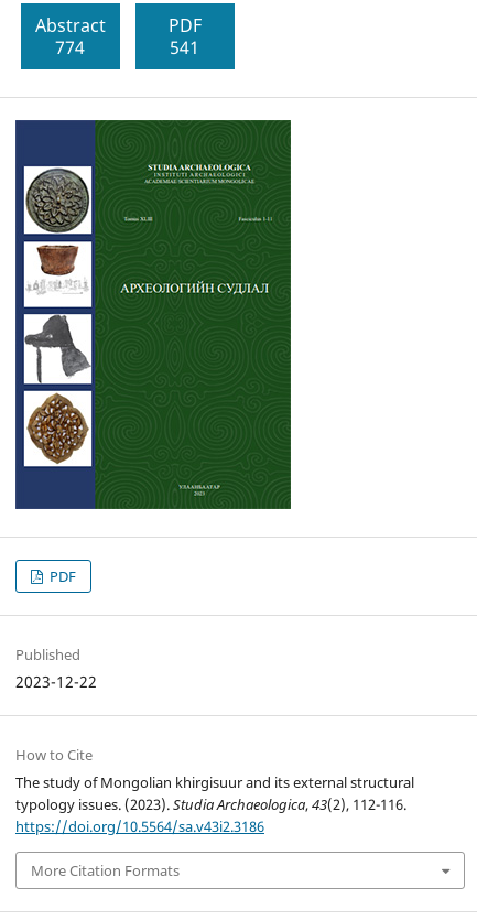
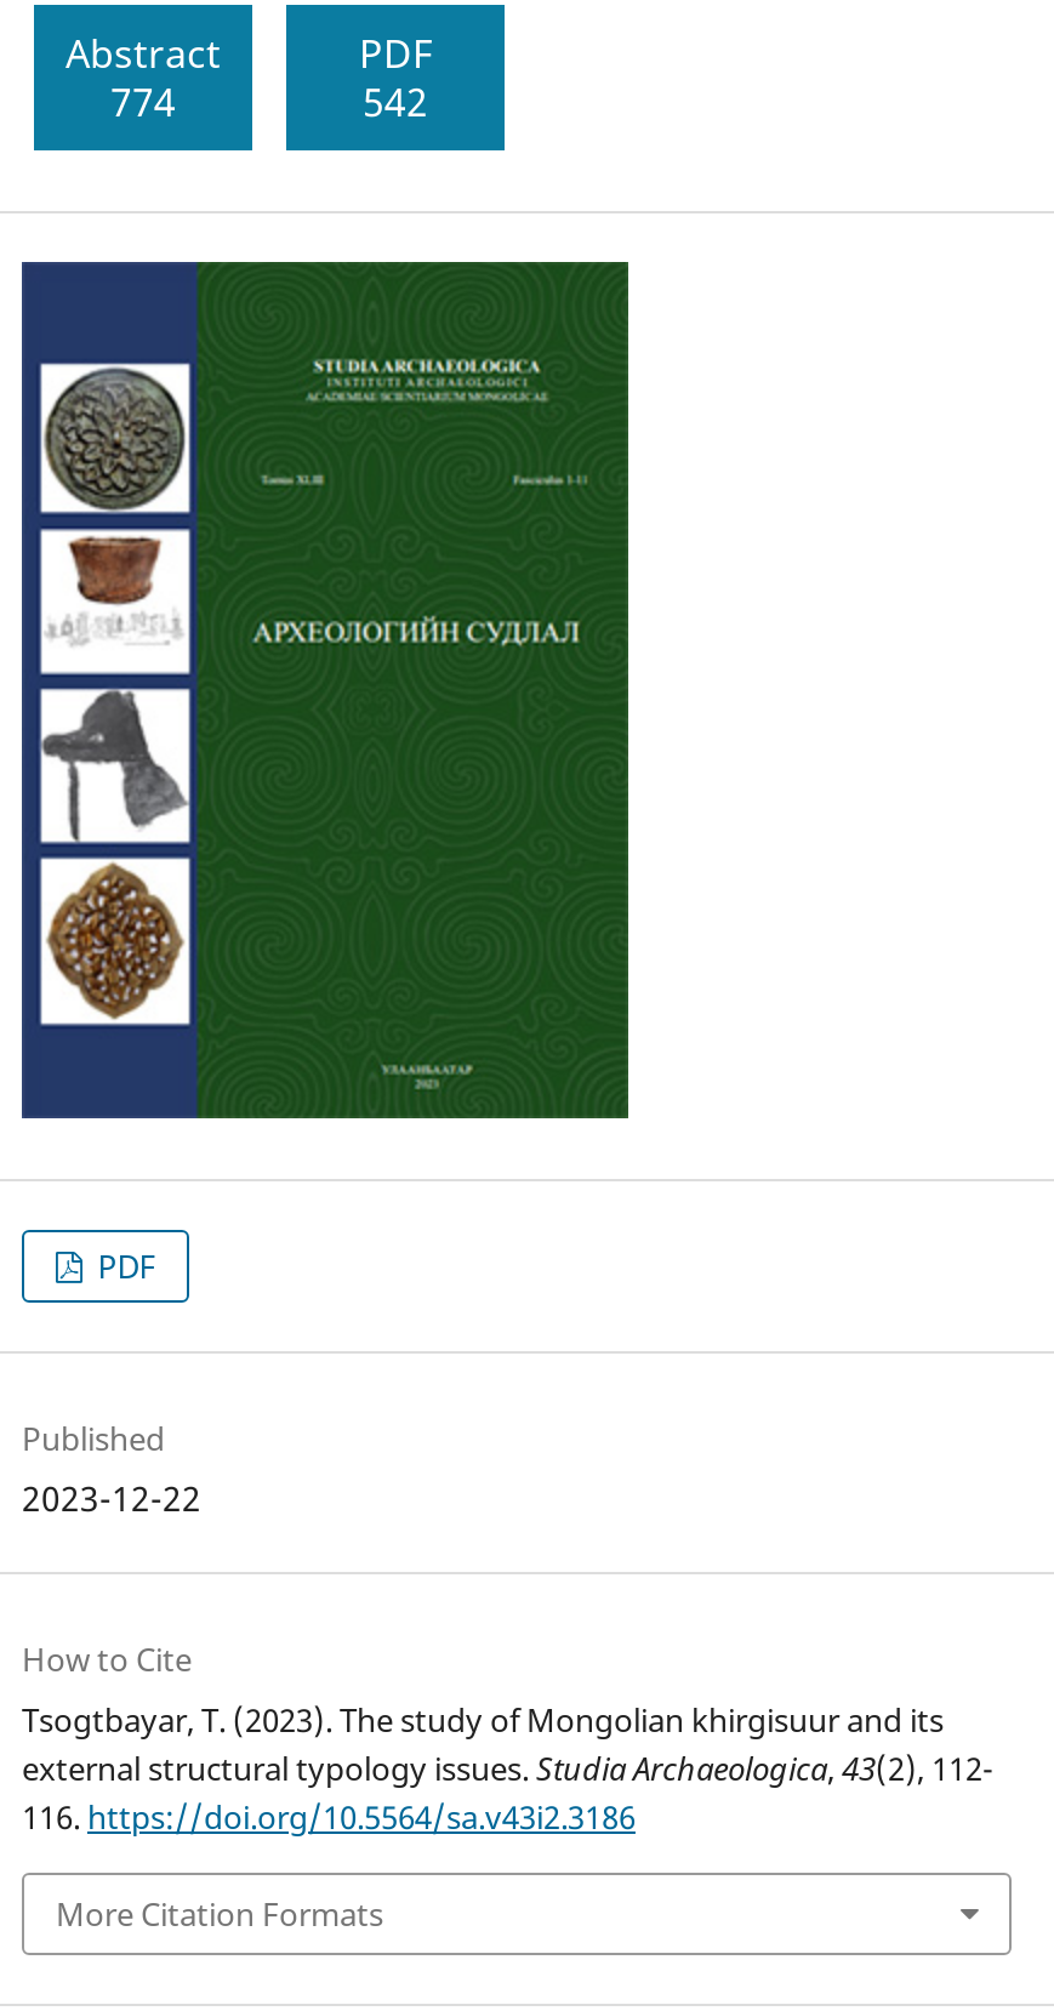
- 541
+ 542

- The study of Mongolian khirgisuur and its external structural
- typology issues. (2023). Studia Archaeologica, 43(2), 112-116.
- https://doi.org/10.5564/sa.v43i2.3186
+ Tsogtbayar, T. (2023). The study of Mongolian khirgisuur and its
+ external structural typology issues. Studia Archaeologica, 43(2), 112-
+ 116. https://doi.org/10.5564/sa.v43i2.3186
